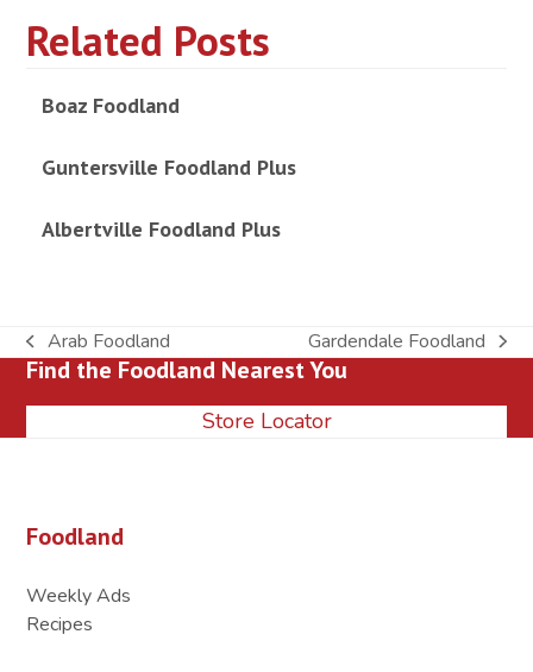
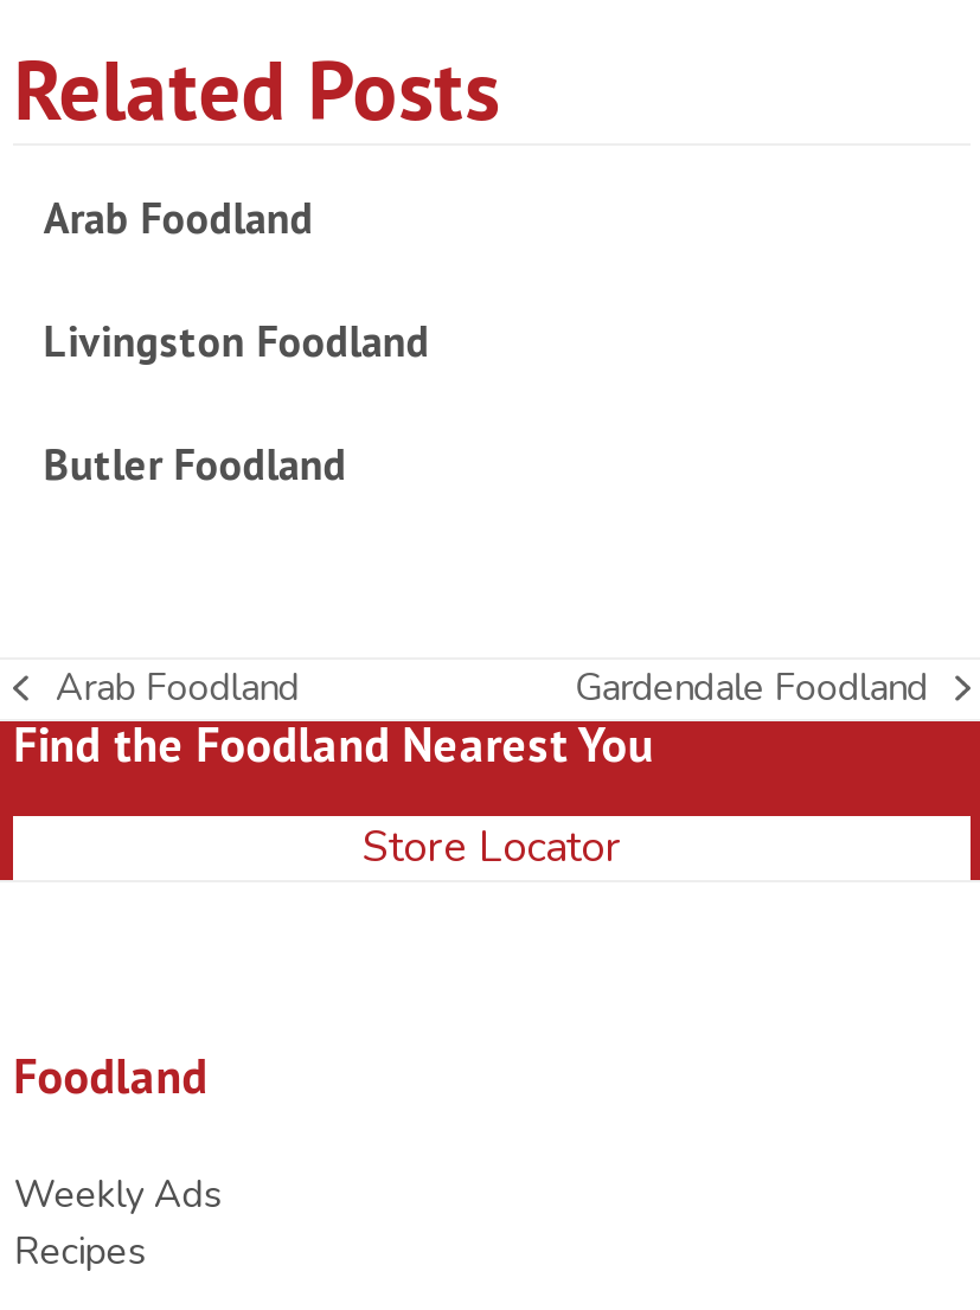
- Boaz Foodland
+ Arab Foodland

- Guntersville Foodland Plus
+ Livingston Foodland

- Albertville Foodland Plus
+ Butler Foodland
